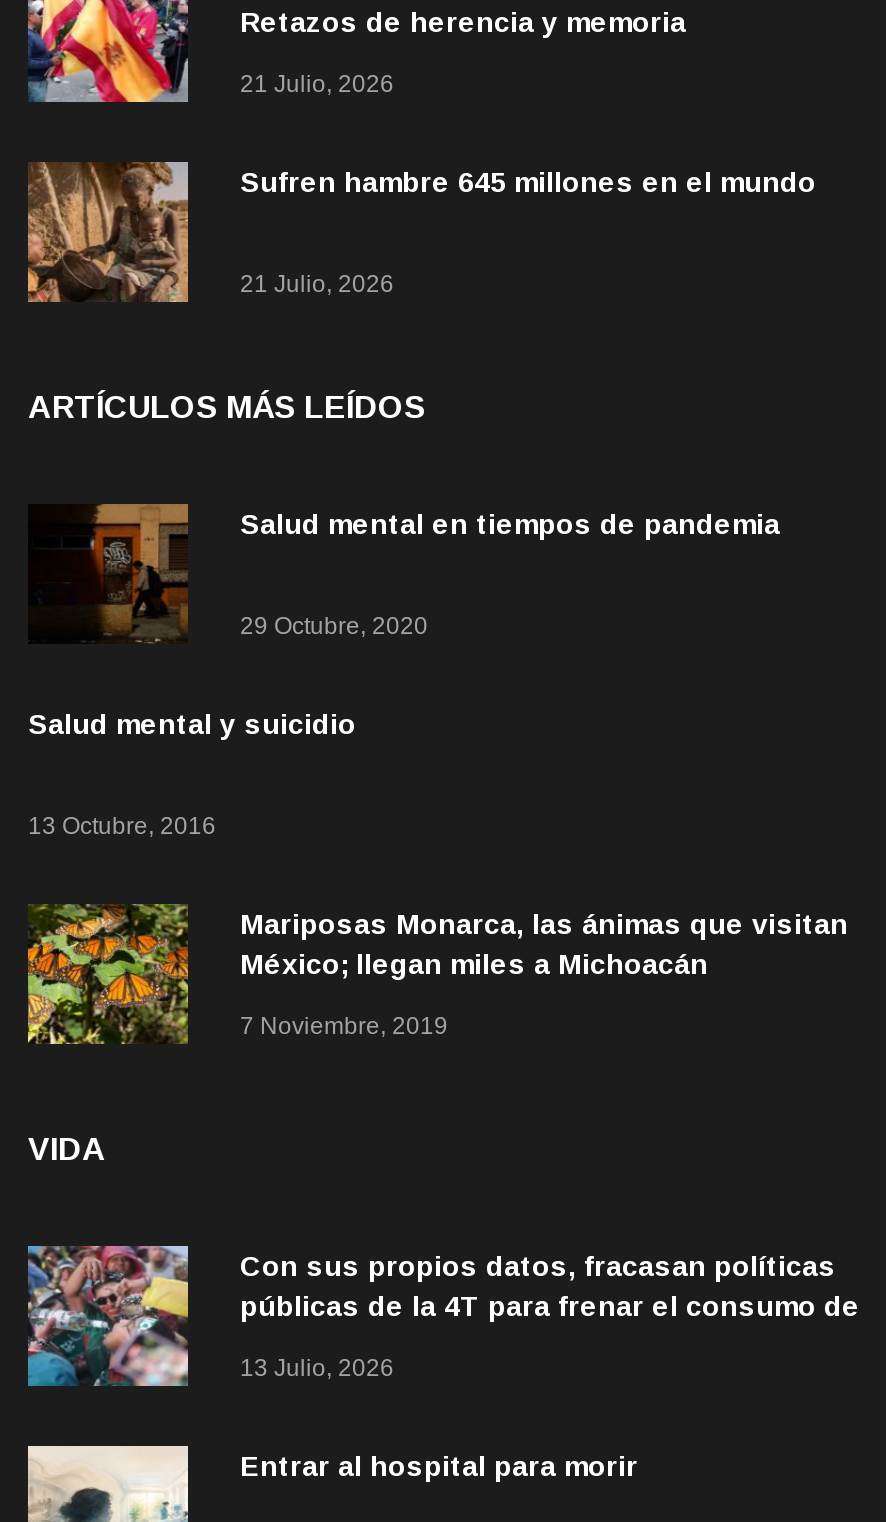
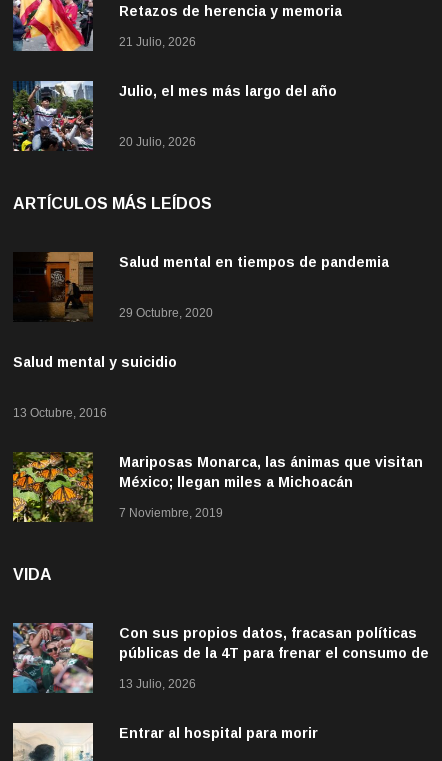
- [image]
- Sufren hambre 645 millones en el mundo
+ [image]
+ Julio, el mes más largo del año

- 21 Julio, 2026
+ 20 Julio, 2026
